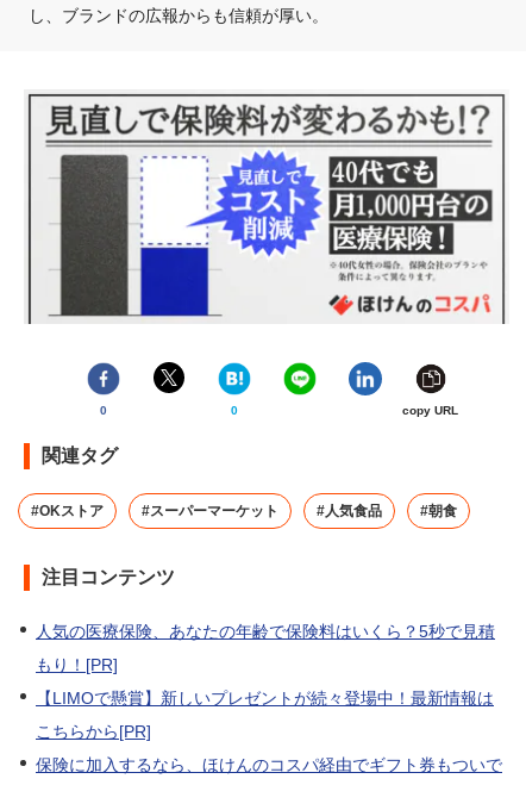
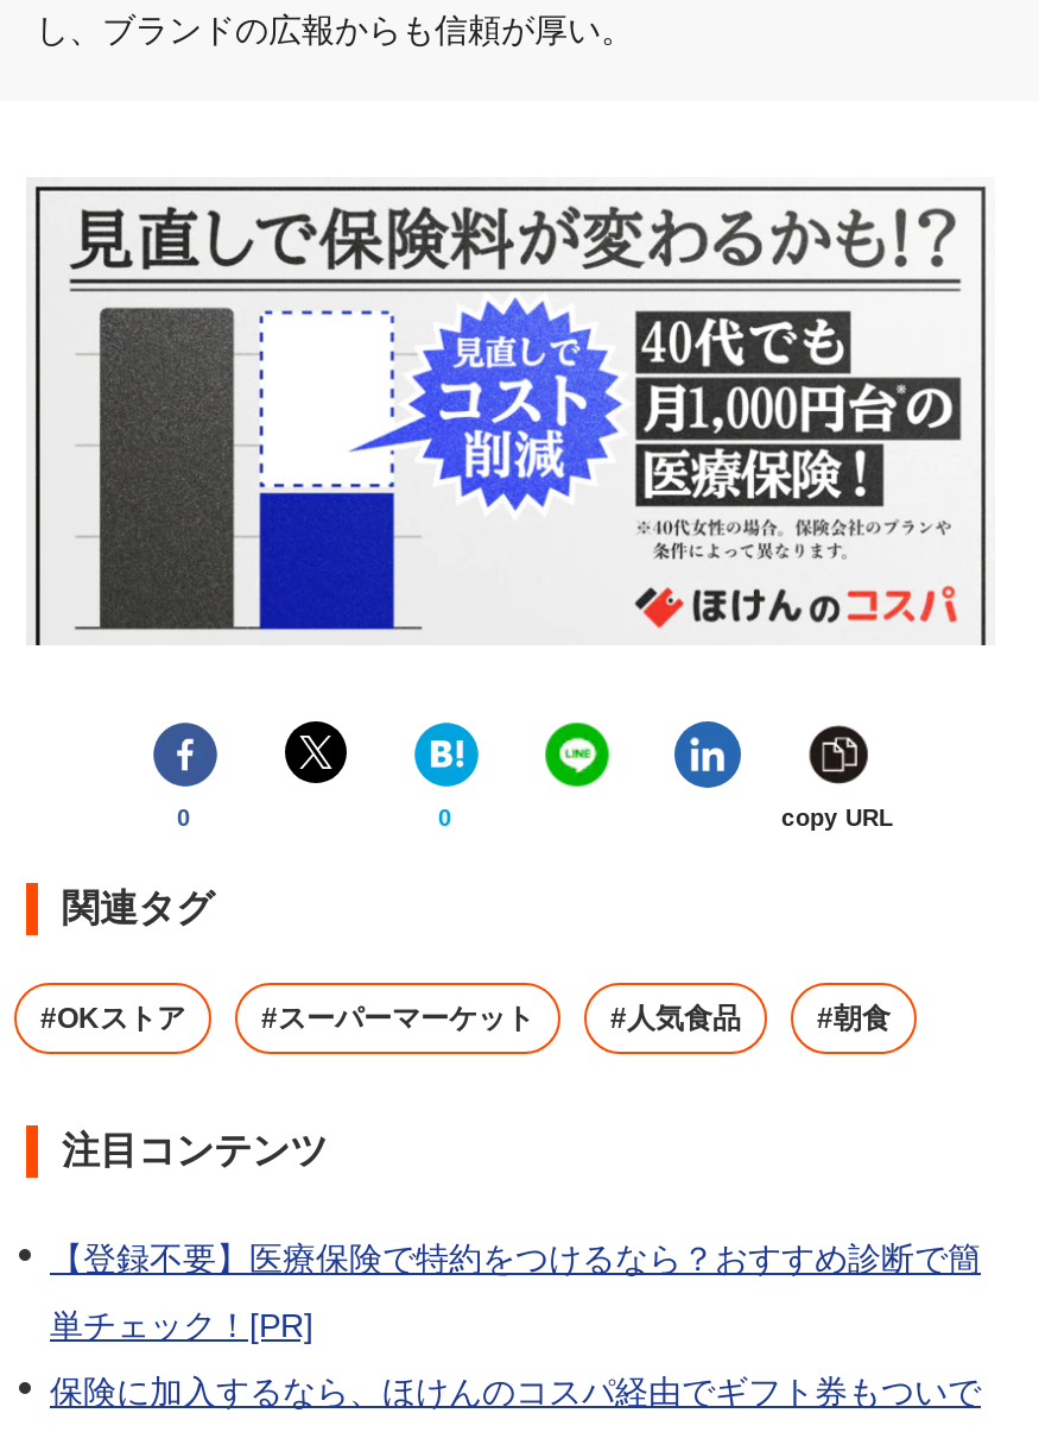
- 人気の医療保険、あなたの年齢で保険料はいくら？5秒で見積
- もり！[PR]
- 【LIMOで懸賞】新しいプレゼントが続々登場中！最新情報は
- こちらから[PR]
+ 【登録不要】医療保険で特約をつけるなら？おすすめ診断で簡
+ 単チェック！[PR]
